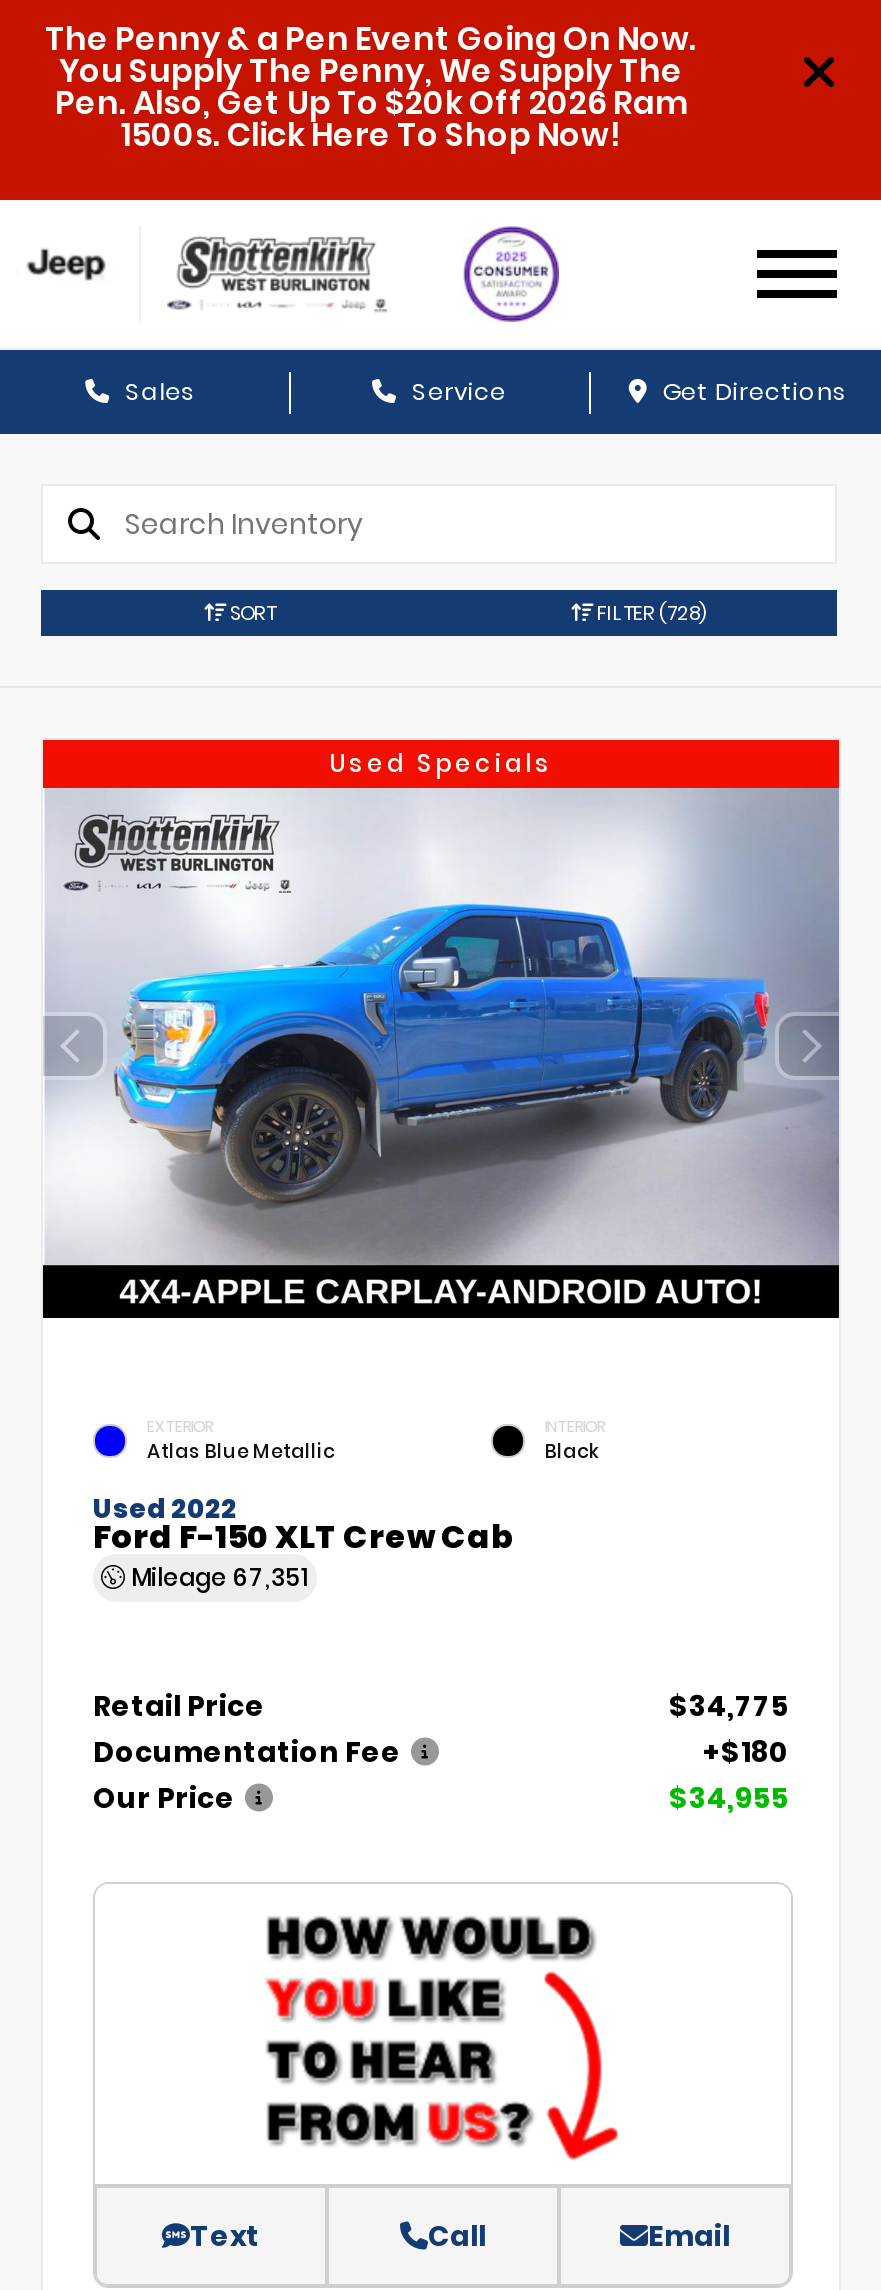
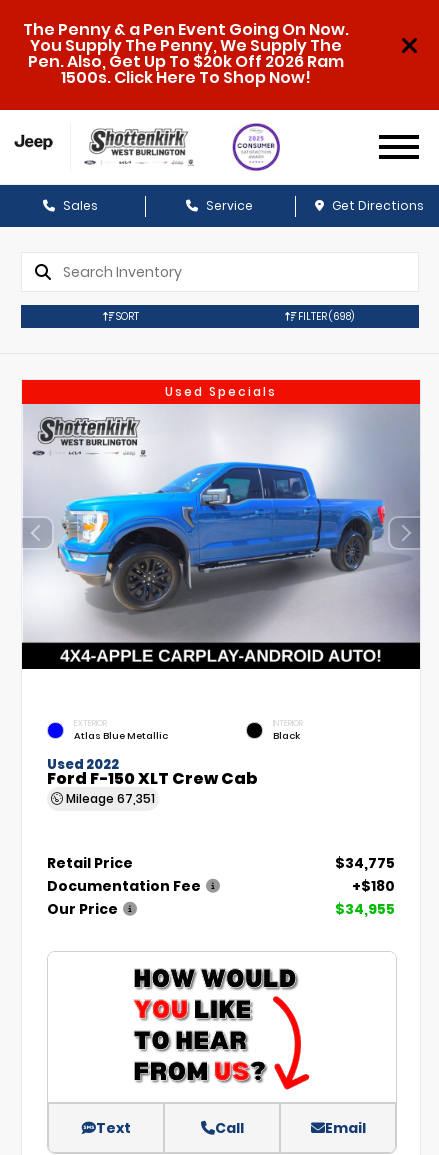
- FILTER (728)
+ FILTER (698)
